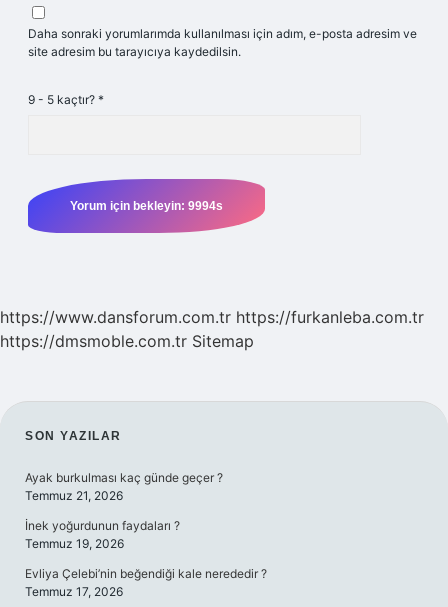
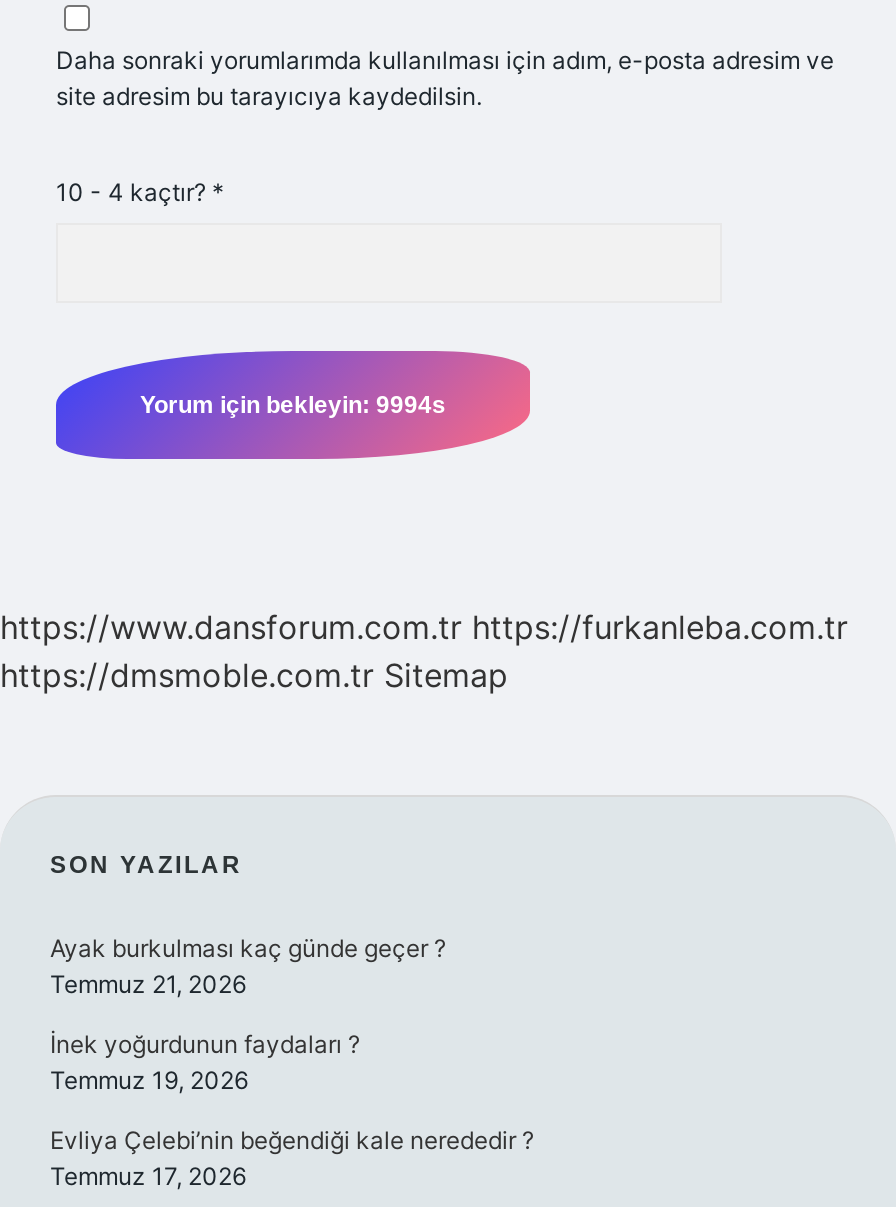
- 9 - 5 kaçtır? *
+ 10 - 4 kaçtır? *
